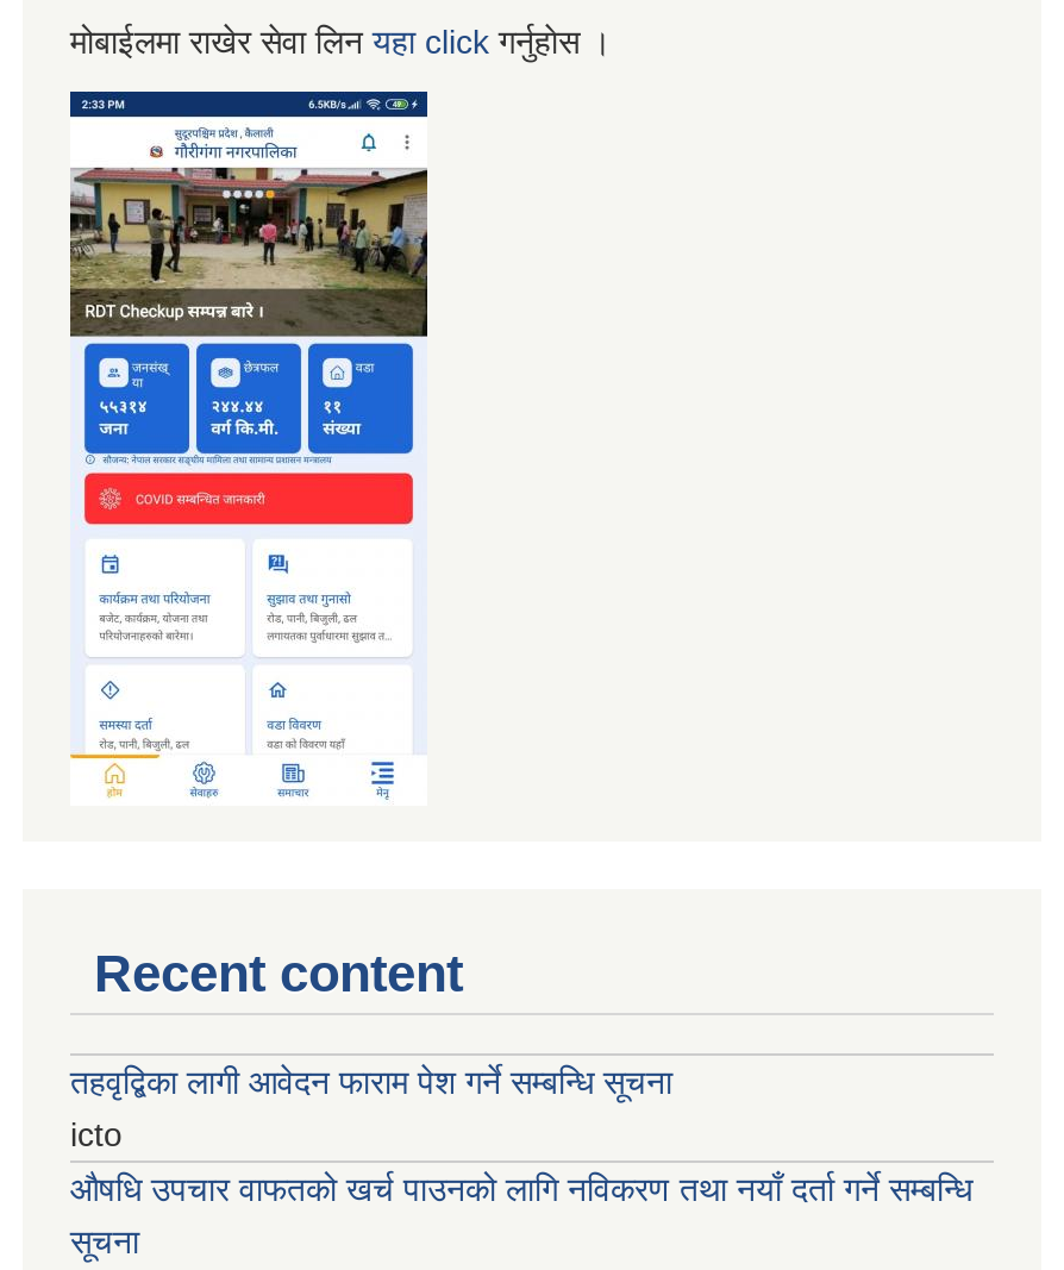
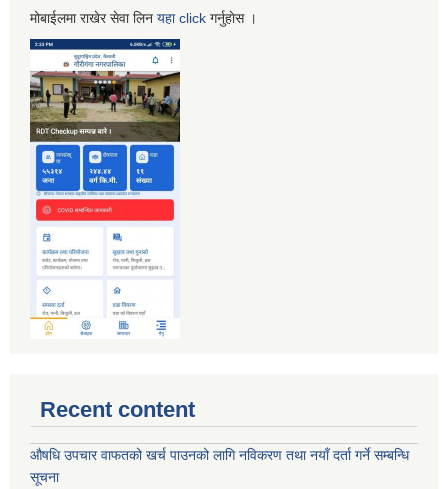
- तहवृद्बिका लागी आवेदन फाराम पेश गर्ने सम्बन्धि सूचना
- icto
